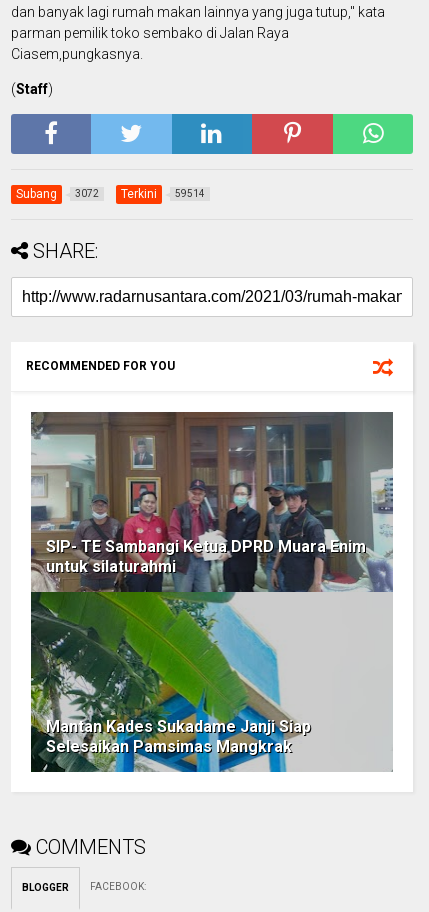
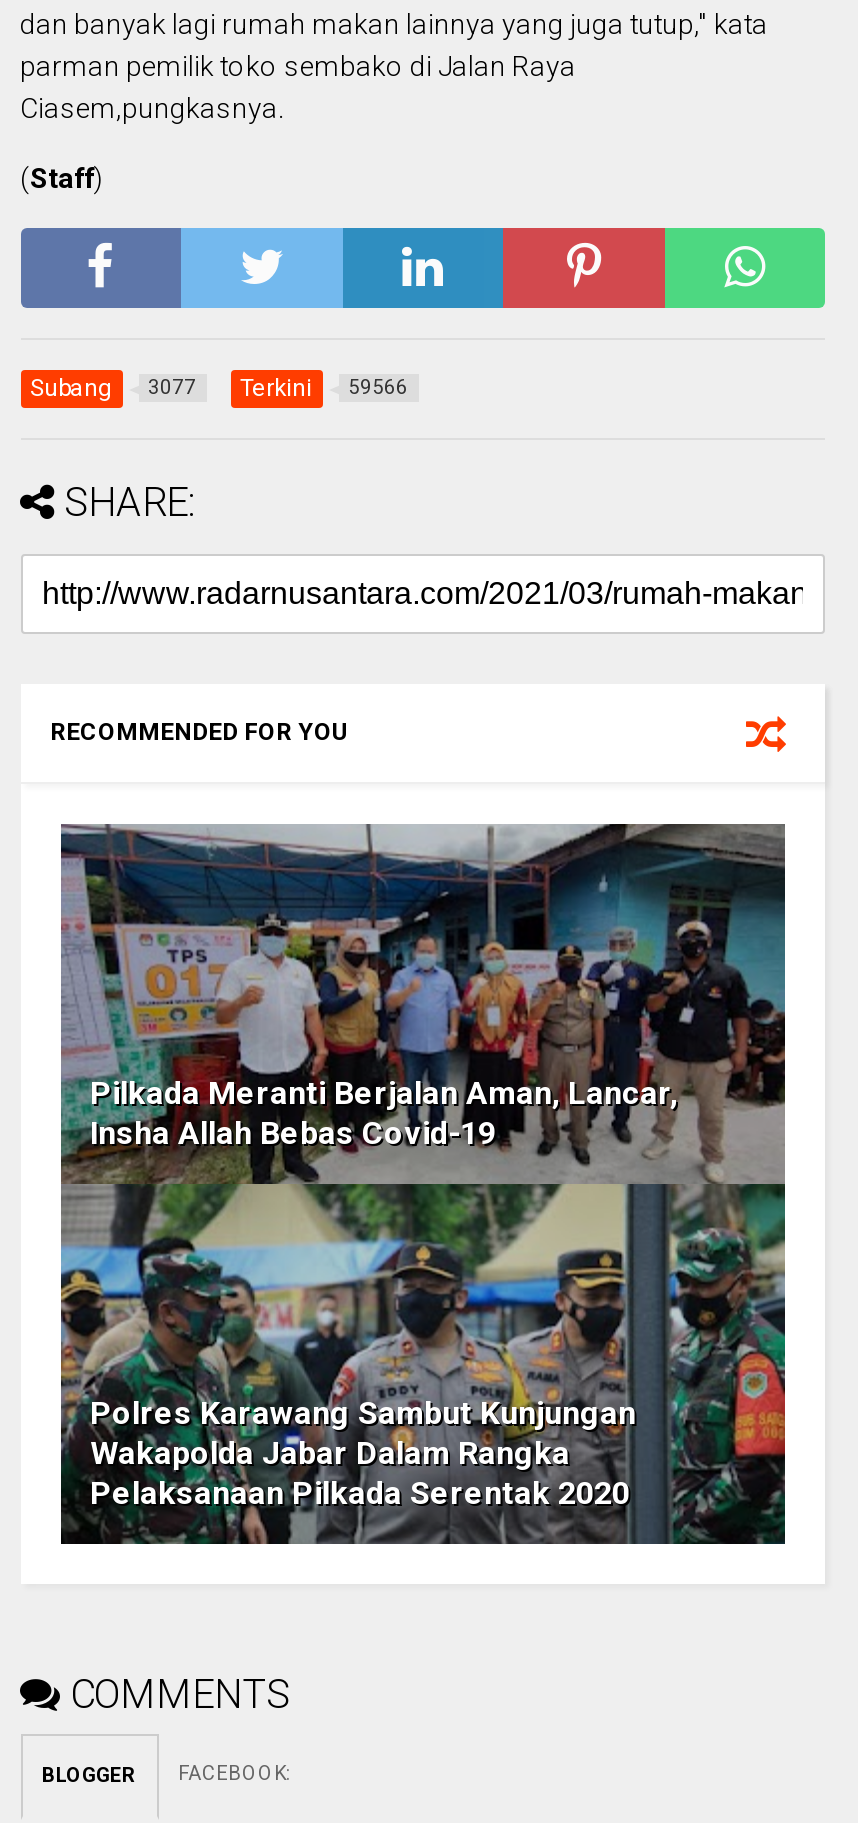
- 3072
+ 3077

- 59514
+ 59566

- [image]
- SIP- TE Sambangi Ketua DPRD Muara Enim
- untuk silaturahmi
+ [image]
+ Pilkada Meranti Berjalan Aman, Lancar,
+ Insha Allah Bebas Covid-19

- Mantan Kades Sukadame Janji Siap
- Selesaikan Pamsimas Mangkrak
+ Polres Karawang Sambut Kunjungan
+ Wakapolda Jabar Dalam Rangka
+ Pelaksanaan Pilkada Serentak 2020
